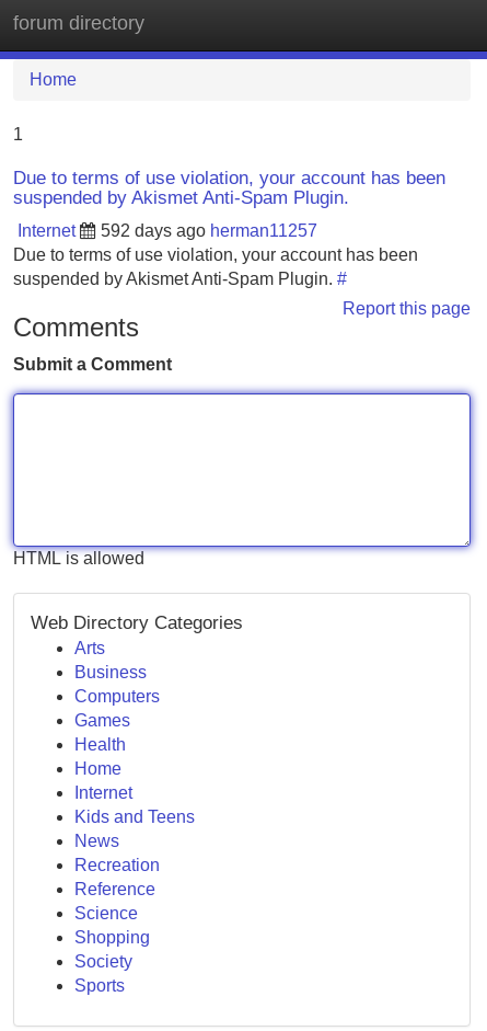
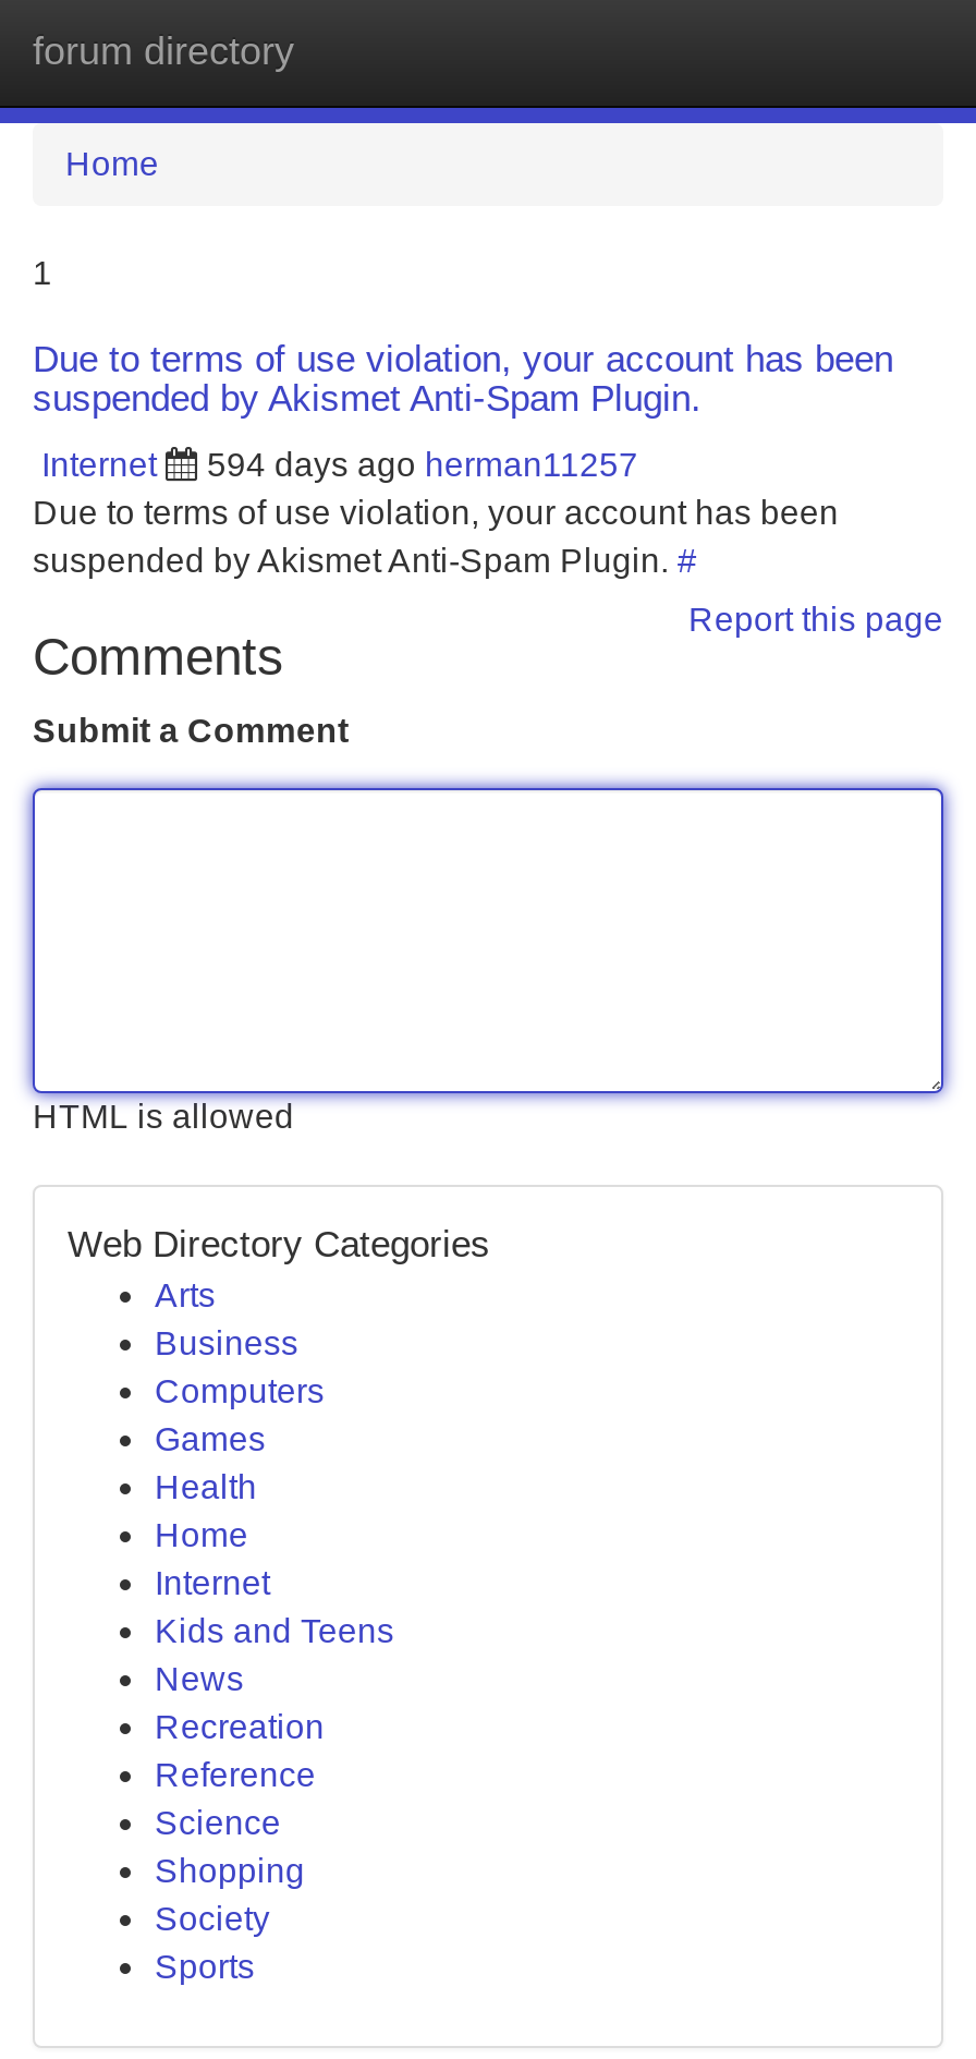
- 592 days ago herman11257
+ 594 days ago herman11257
